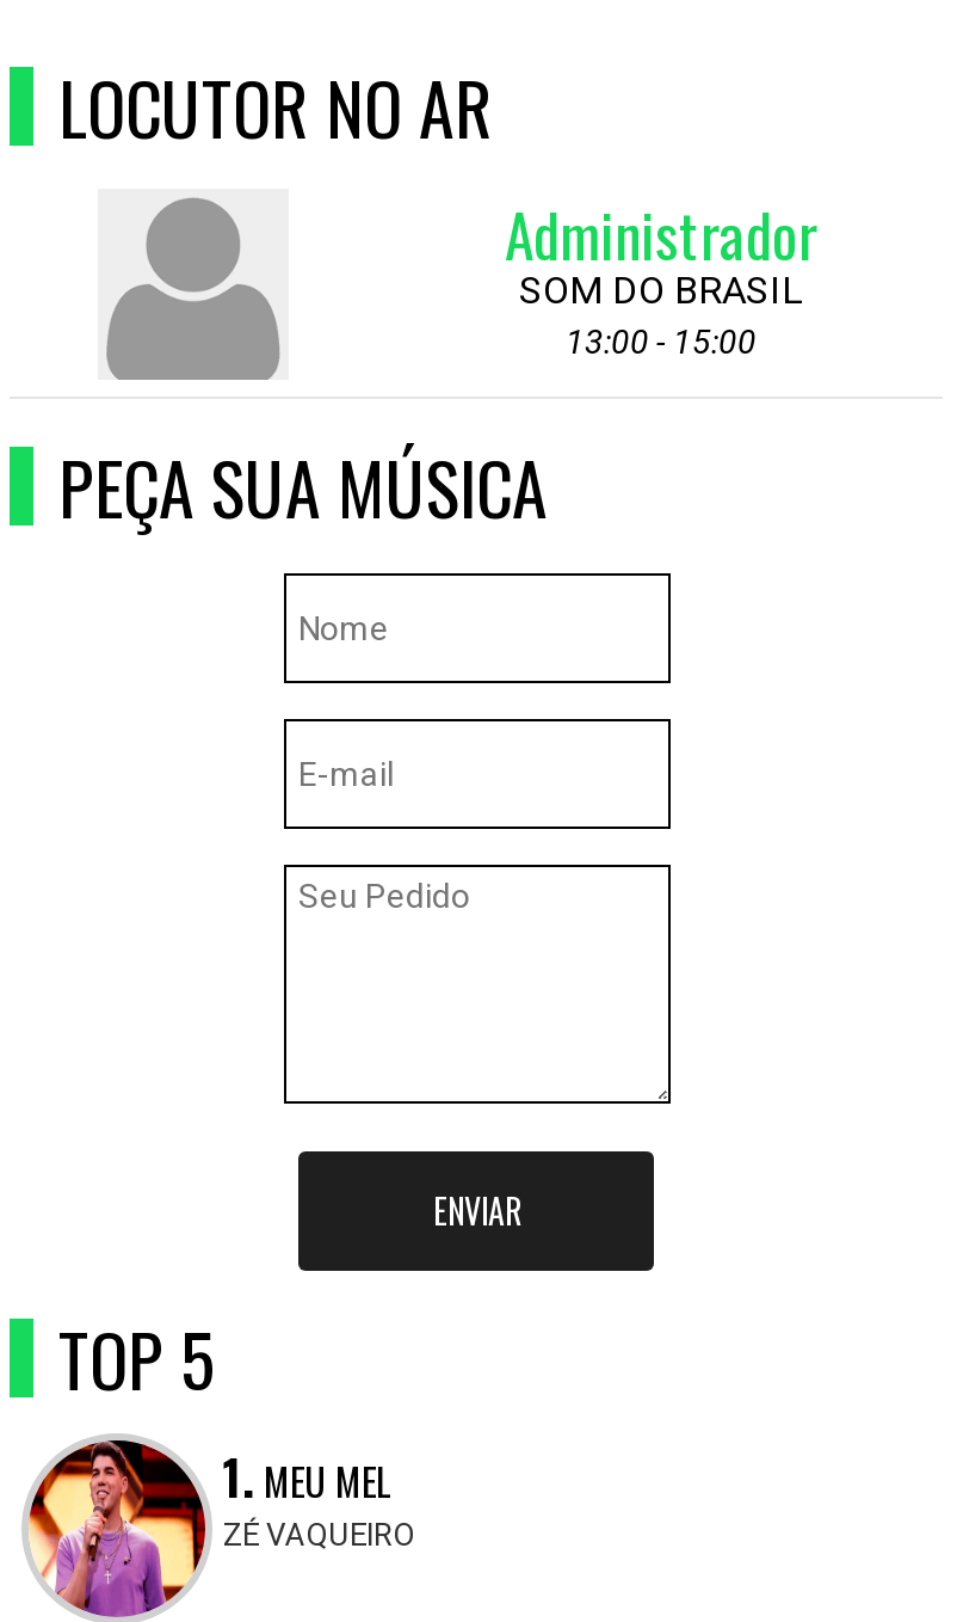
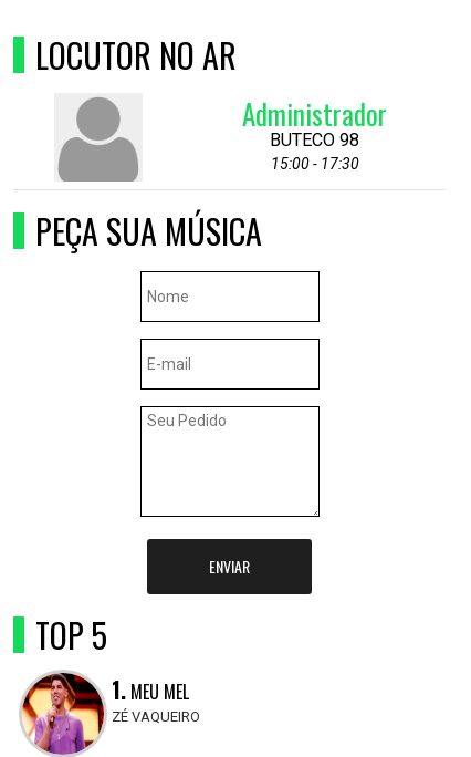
- SOM DO BRASIL
- 13:00 - 15:00
+ BUTECO 98
+ 15:00 - 17:30
